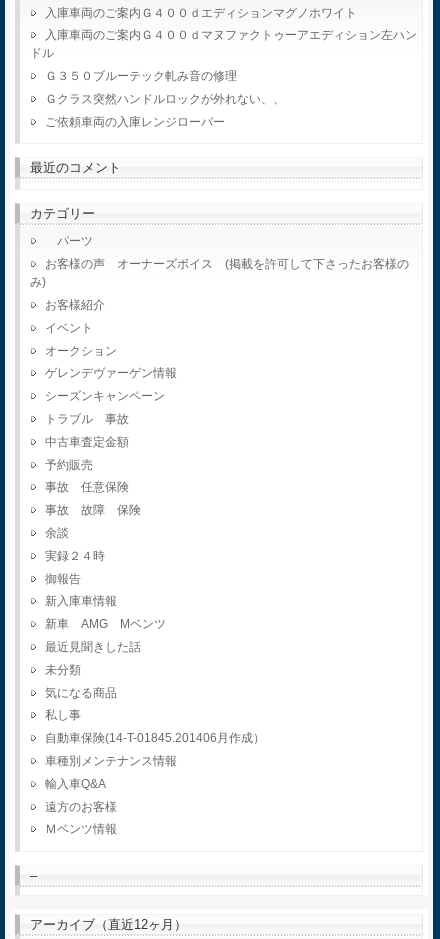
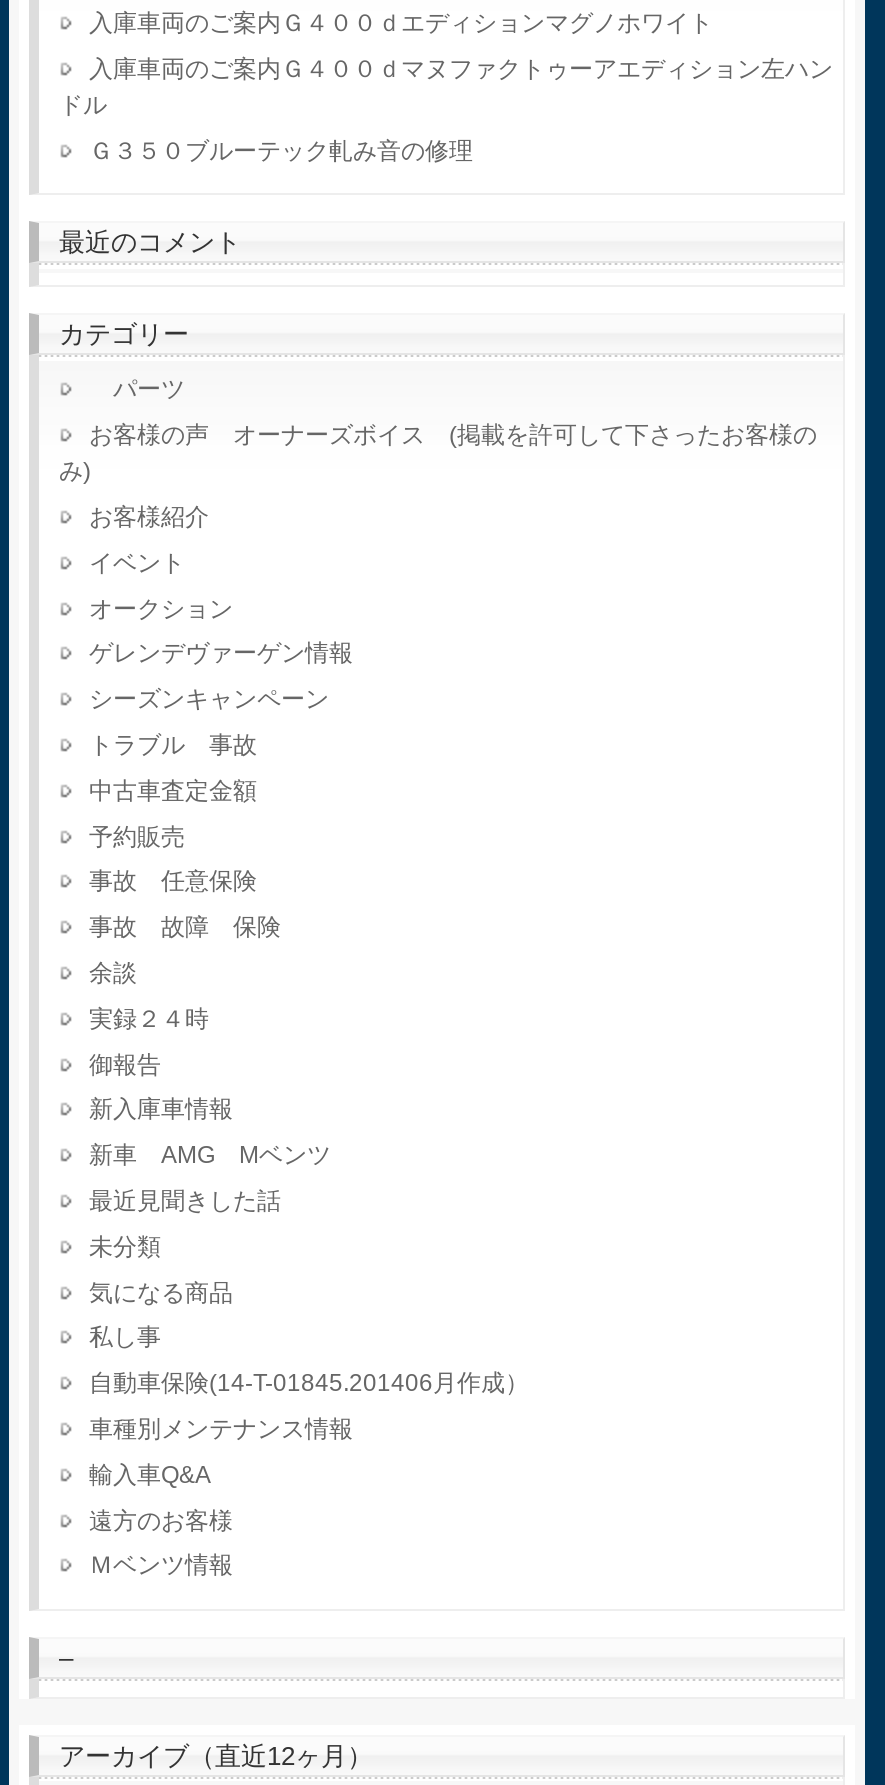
- Ｇクラス突然ハンドルロックが外れない、、
- ご依頼車両の入庫レンジローバー
